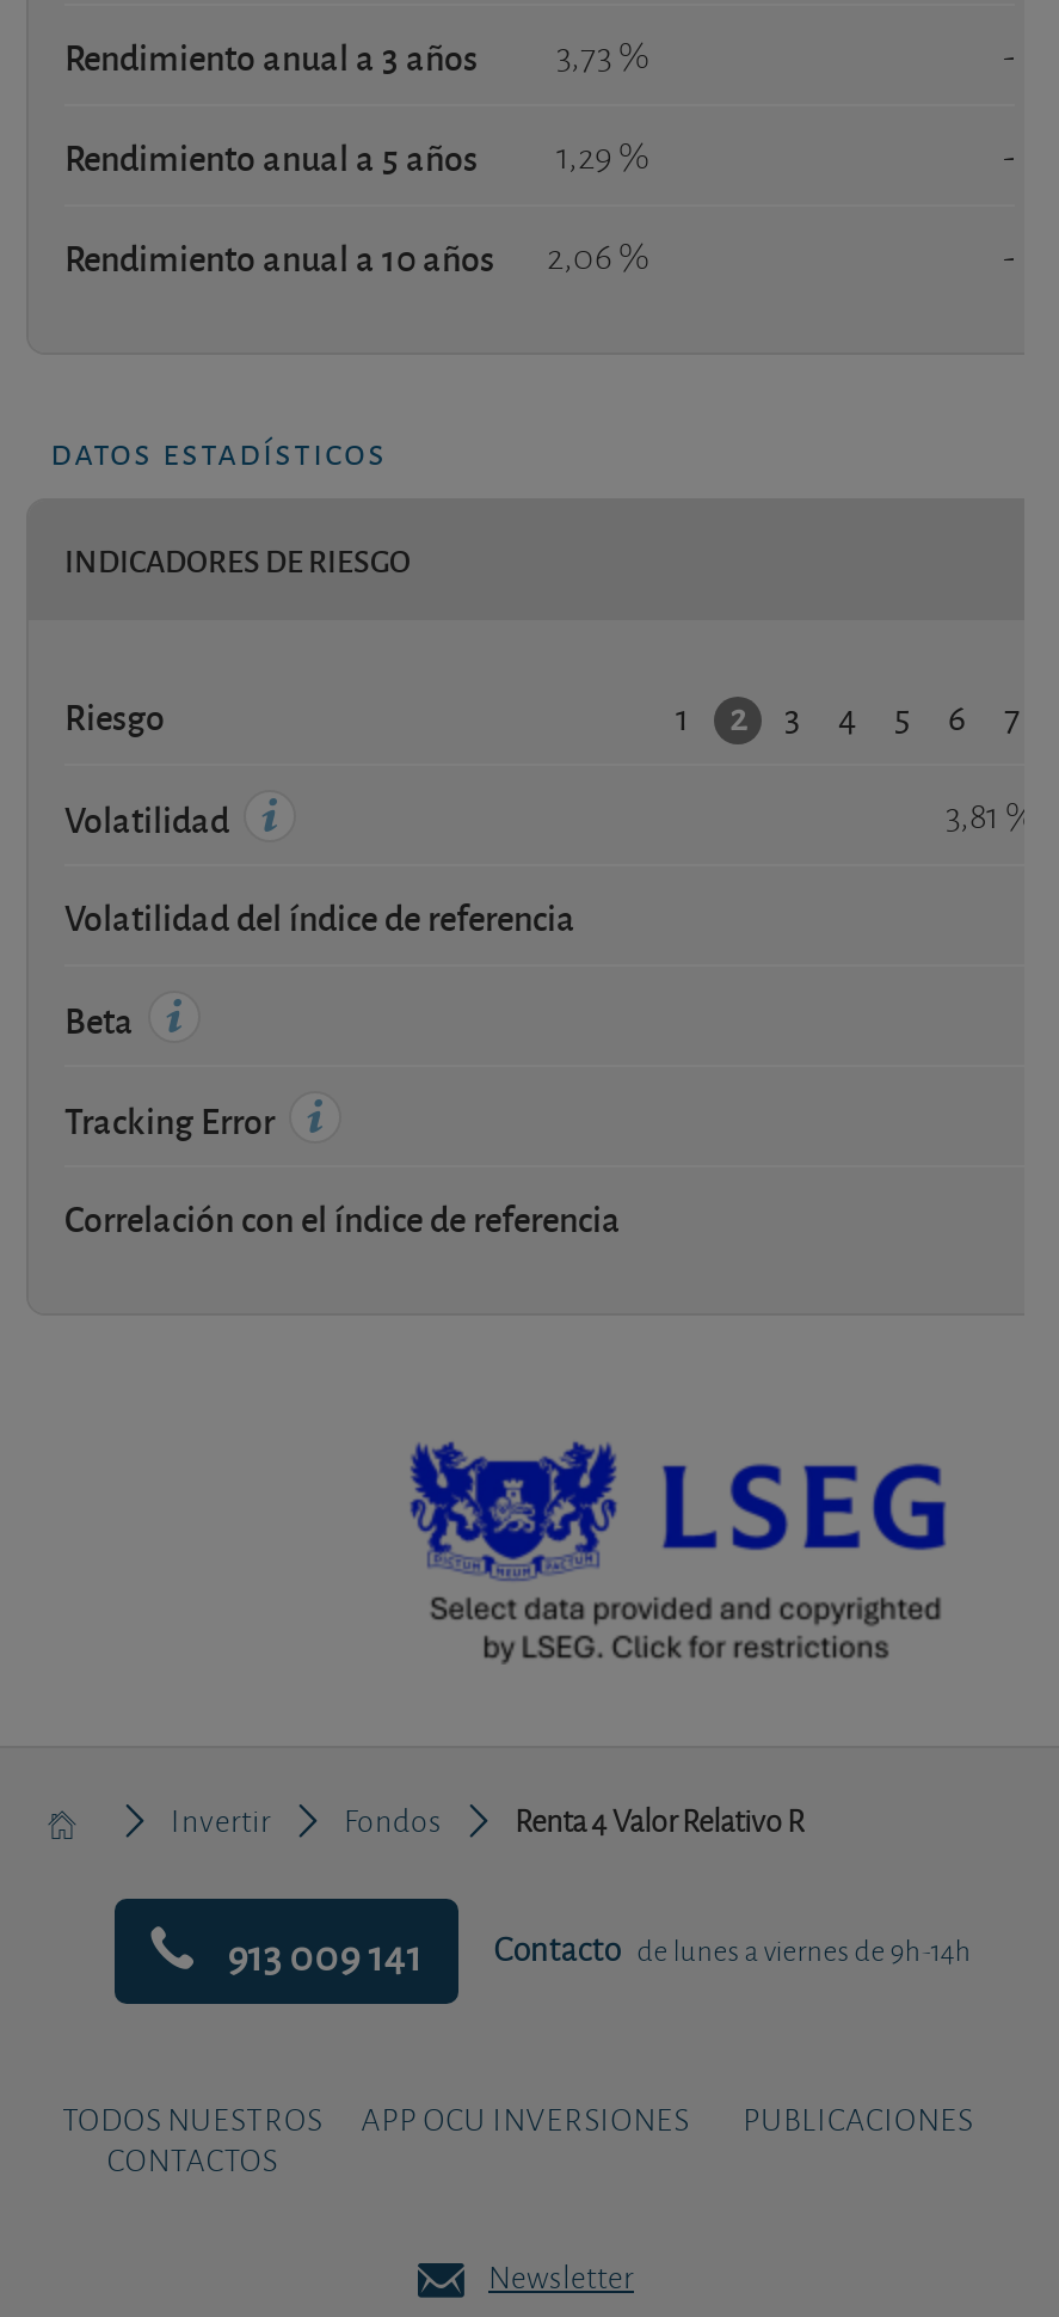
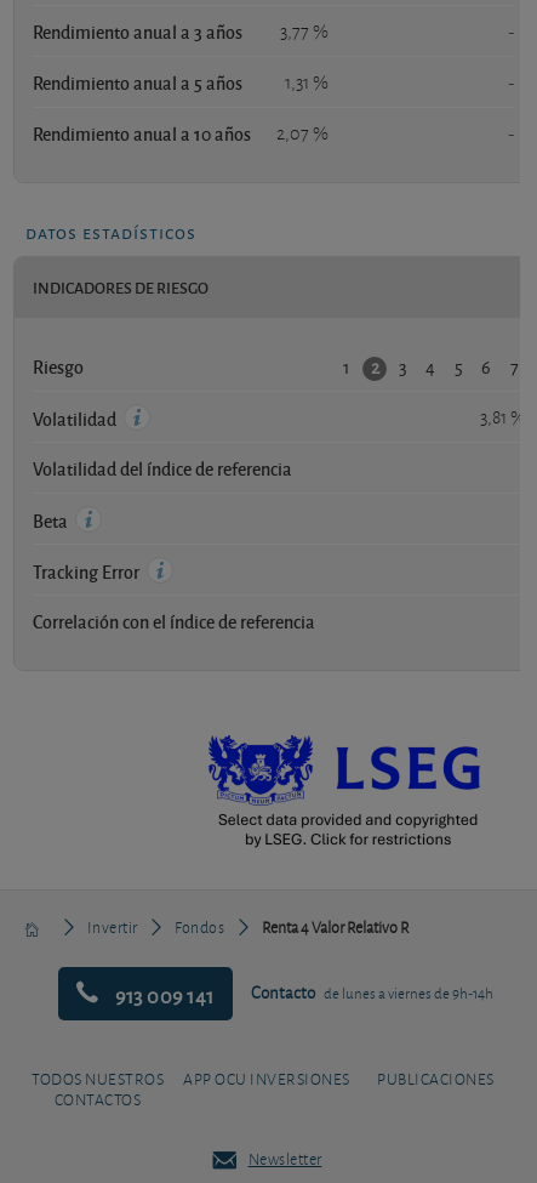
- Rendimiento anual a 3 años 3,73 %
+ Rendimiento anual a 3 años 3,77 %

- Rendimiento anual a 5 años 1,29 %
+ Rendimiento anual a 5 años 1,31 %

- Rendimiento anual a 10 años 2,06 %
+ Rendimiento anual a 10 años 2,07 %
